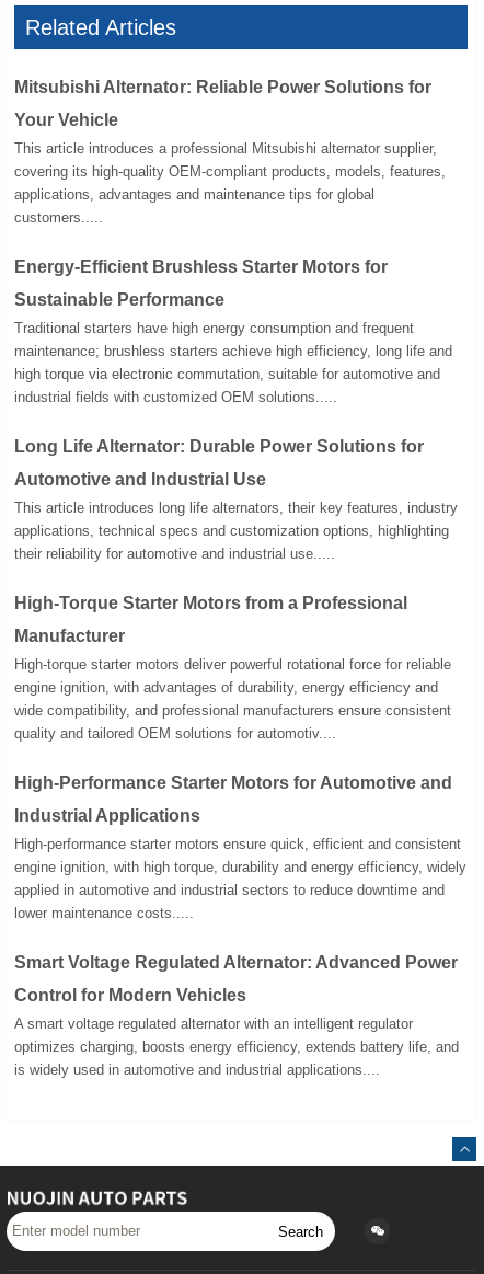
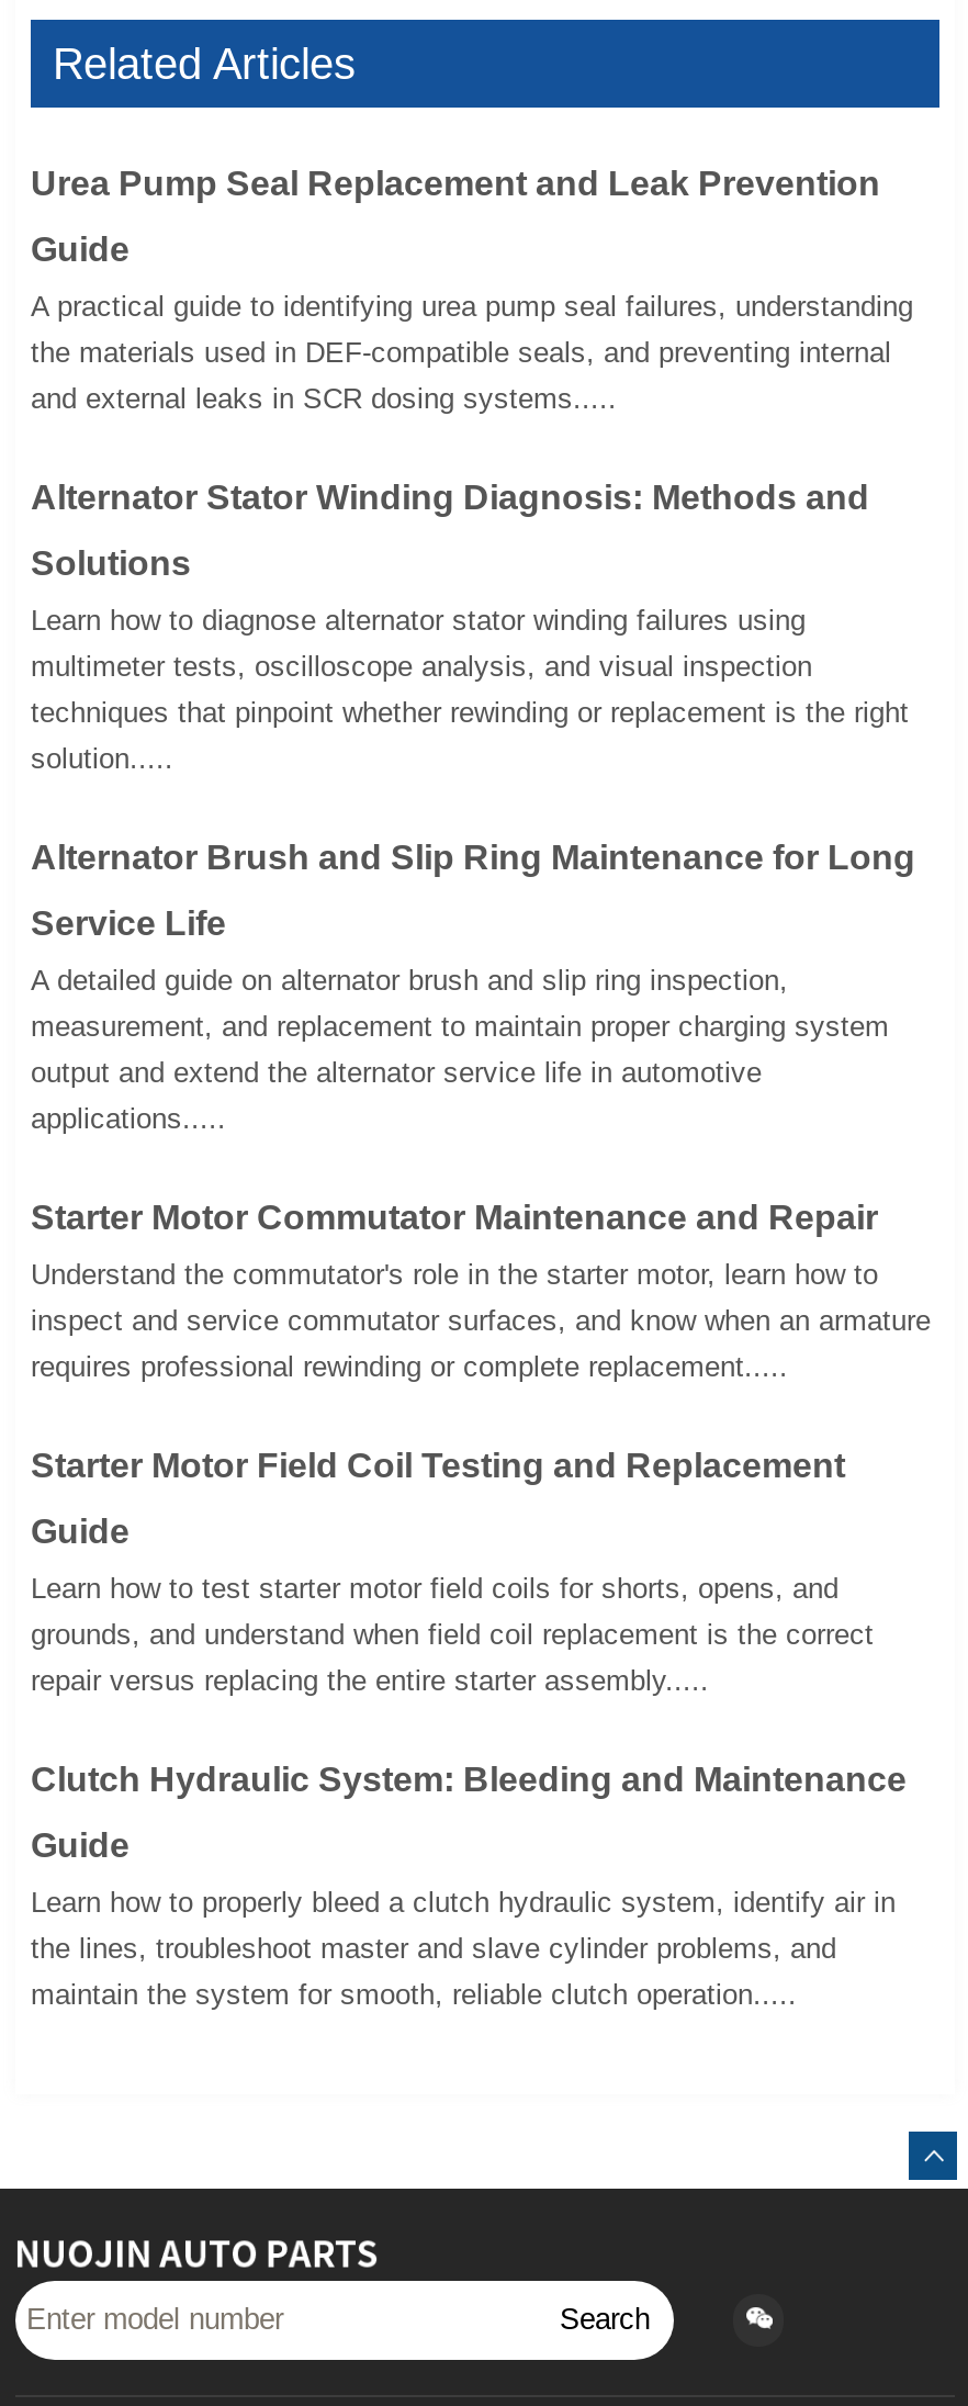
- Mitsubishi Alternator: Reliable Power Solutions for
- Your Vehicle
- This article introduces a professional Mitsubishi alternator supplier,
- covering its high-quality OEM-compliant products, models, features,
- applications, advantages and maintenance tips for global
- customers.....
- Energy-Efficient Brushless Starter Motors for
- Sustainable Performance
- Traditional starters have high energy consumption and frequent
- maintenance; brushless starters achieve high efficiency, long life and
- high torque via electronic commutation, suitable for automotive and
- industrial fields with customized OEM solutions.....
- Long Life Alternator: Durable Power Solutions for
- Automotive and Industrial Use
- This article introduces long life alternators, their key features, industry
- applications, technical specs and customization options, highlighting
- their reliability for automotive and industrial use.....
- High-Torque Starter Motors from a Professional
- Manufacturer
- High-torque starter motors deliver powerful rotational force for reliable
- engine ignition, with advantages of durability, energy efficiency and
- wide compatibility, and professional manufacturers ensure consistent
- quality and tailored OEM solutions for automotiv....
- High-Performance Starter Motors for Automotive and
- Industrial Applications
- High-performance starter motors ensure quick, efficient and consistent
- engine ignition, with high torque, durability and energy efficiency, widely
- applied in automotive and industrial sectors to reduce downtime and
- lower maintenance costs.....
- Smart Voltage Regulated Alternator: Advanced Power
- Control for Modern Vehicles
- A smart voltage regulated alternator with an intelligent regulator
- optimizes charging, boosts energy efficiency, extends battery life, and
- is widely used in automotive and industrial applications....
+ Urea Pump Seal Replacement and Leak Prevention
+ Guide
+ A practical guide to identifying urea pump seal failures, understanding
+ the materials used in DEF-compatible seals, and preventing internal
+ and external leaks in SCR dosing systems.....
+ Alternator Stator Winding Diagnosis: Methods and
+ Solutions
+ Learn how to diagnose alternator stator winding failures using
+ multimeter tests, oscilloscope analysis, and visual inspection
+ techniques that pinpoint whether rewinding or replacement is the right
+ solution.....
+ Alternator Brush and Slip Ring Maintenance for Long
+ Service Life
+ A detailed guide on alternator brush and slip ring inspection,
+ measurement, and replacement to maintain proper charging system
+ output and extend the alternator service life in automotive
+ applications.....
+ Starter Motor Commutator Maintenance and Repair
+ Understand the commutator's role in the starter motor, learn how to
+ inspect and service commutator surfaces, and know when an armature
+ requires professional rewinding or complete replacement.....
+ Starter Motor Field Coil Testing and Replacement
+ Guide
+ Learn how to test starter motor field coils for shorts, opens, and
+ grounds, and understand when field coil replacement is the correct
+ repair versus replacing the entire starter assembly.....
+ Clutch Hydraulic System: Bleeding and Maintenance
+ Guide
+ Learn how to properly bleed a clutch hydraulic system, identify air in
+ the lines, troubleshoot master and slave cylinder problems, and
+ maintain the system for smooth, reliable clutch operation.....
